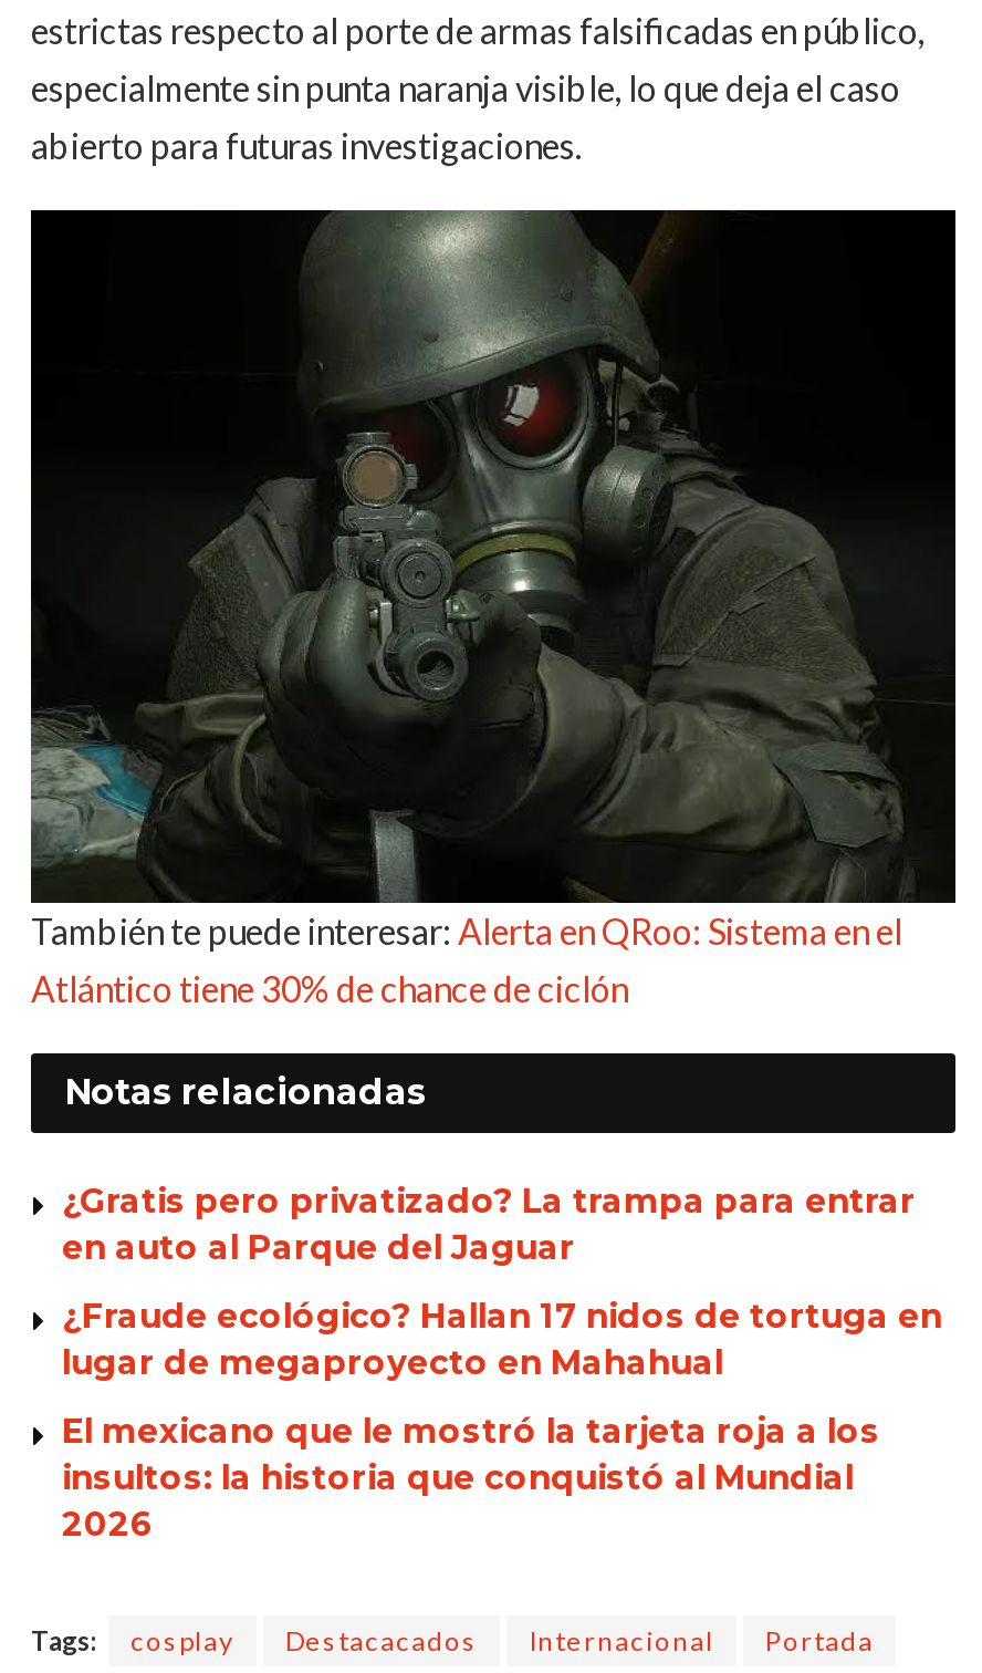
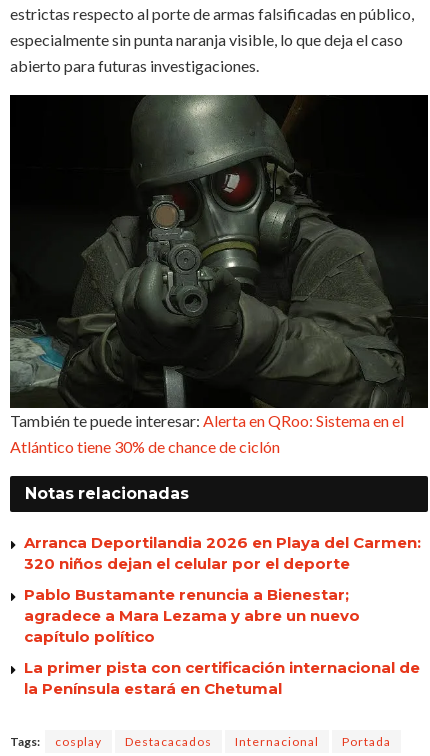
- ¿Gratis pero privatizado? La trampa para entrar
- en auto al Parque del Jaguar
+ Arranca Deportilandia 2026 en Playa del Carmen:
+ 320 niños dejan el celular por el deporte

- ¿Fraude ecológico? Hallan 17 nidos de tortuga en
- lugar de megaproyecto en Mahahual
+ Pablo Bustamante renuncia a Bienestar;
+ agradece a Mara Lezama y abre un nuevo
+ capítulo político

- El mexicano que le mostró la tarjeta roja a los
- insultos: la historia que conquistó al Mundial
- 2026
+ La primer pista con certificación internacional de
+ la Península estará en Chetumal
